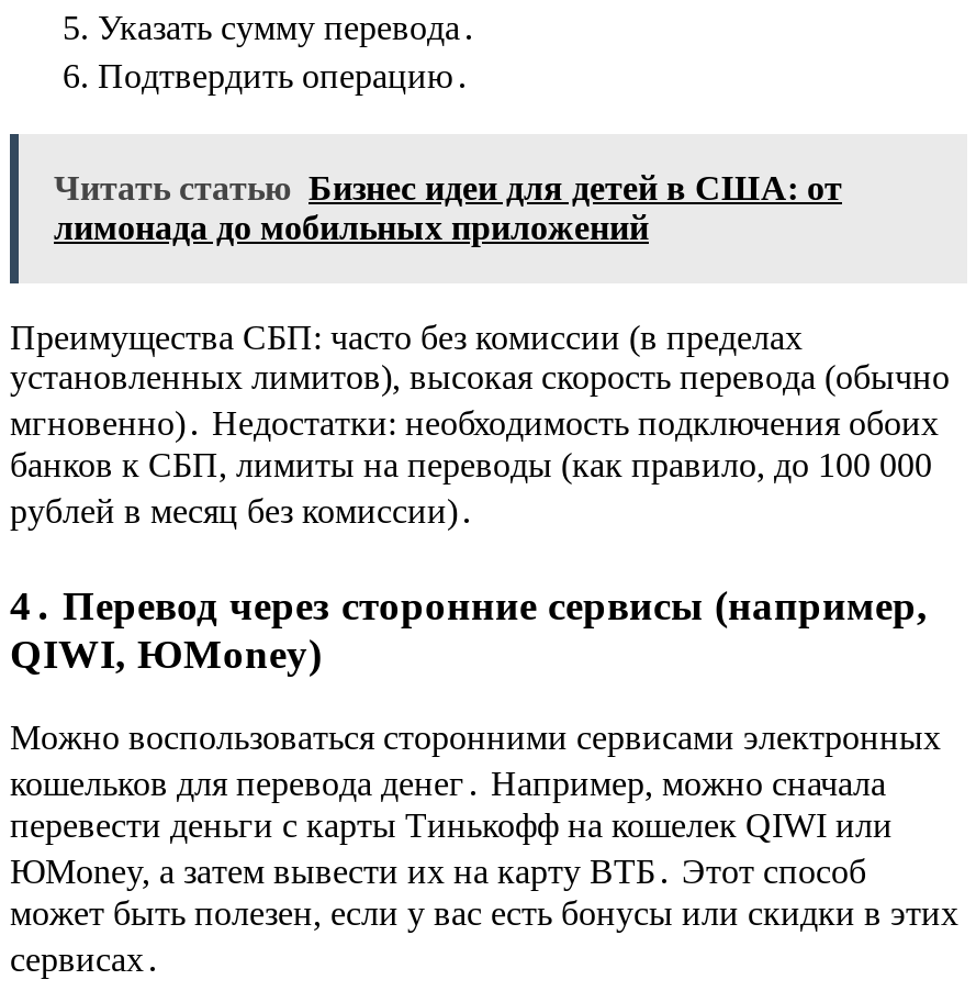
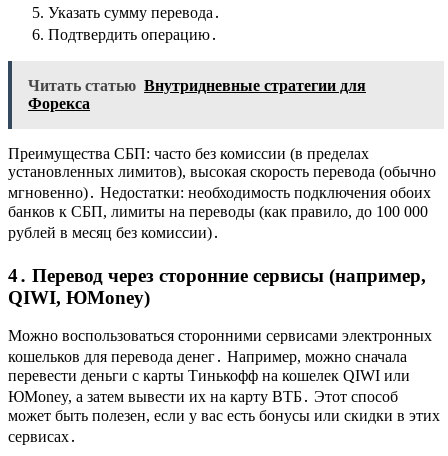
- Читать статью Бизнес идеи для детей в США: от
- лимонада до мобильных приложений
+ Читать статью Внутридневные стратегии для
+ Форекса
